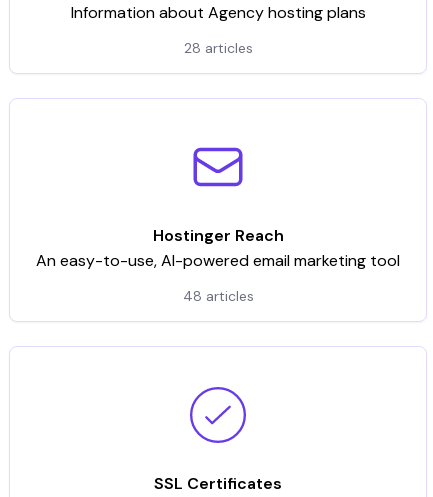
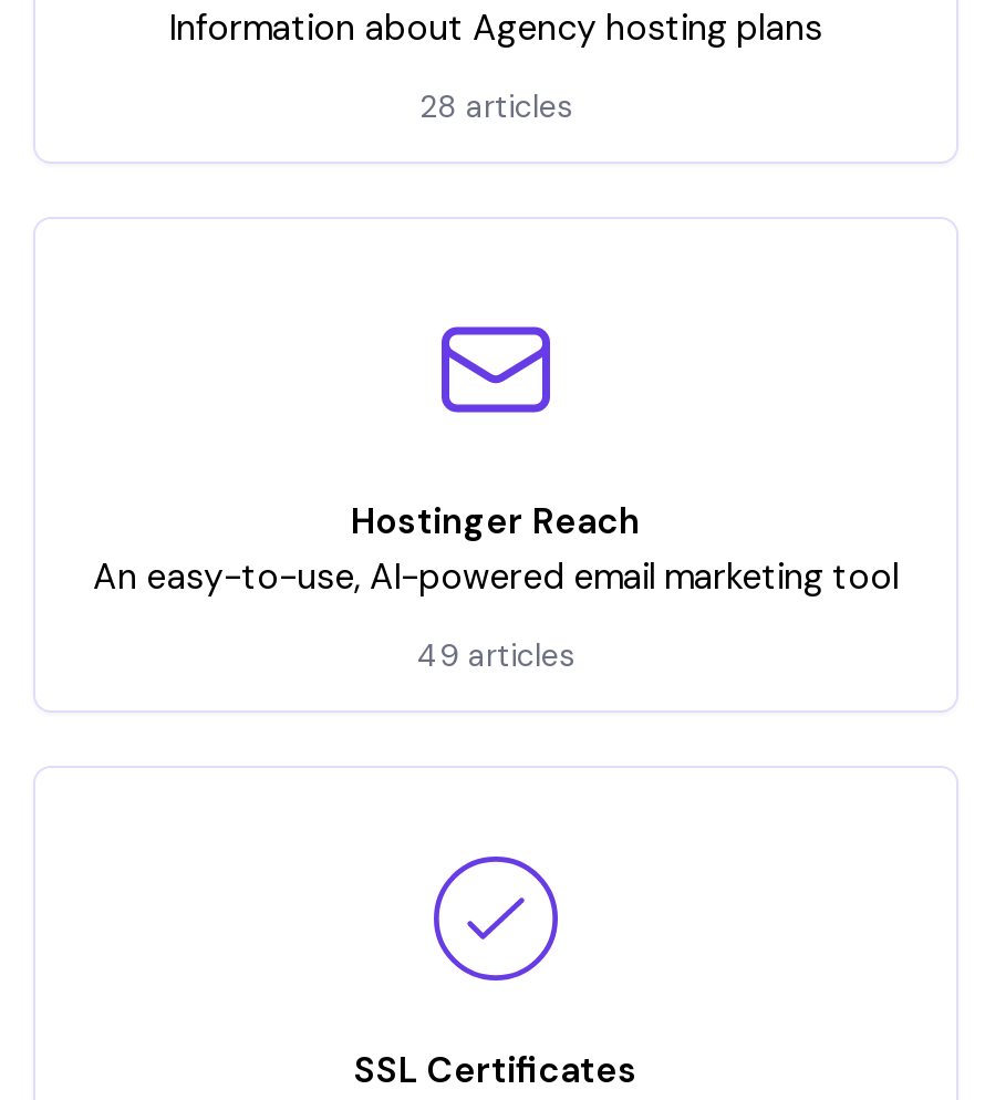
- 48 articles
+ 49 articles
